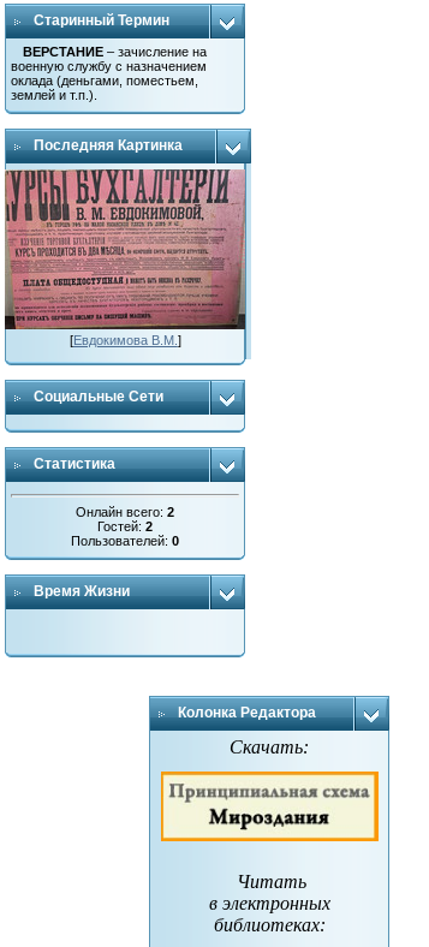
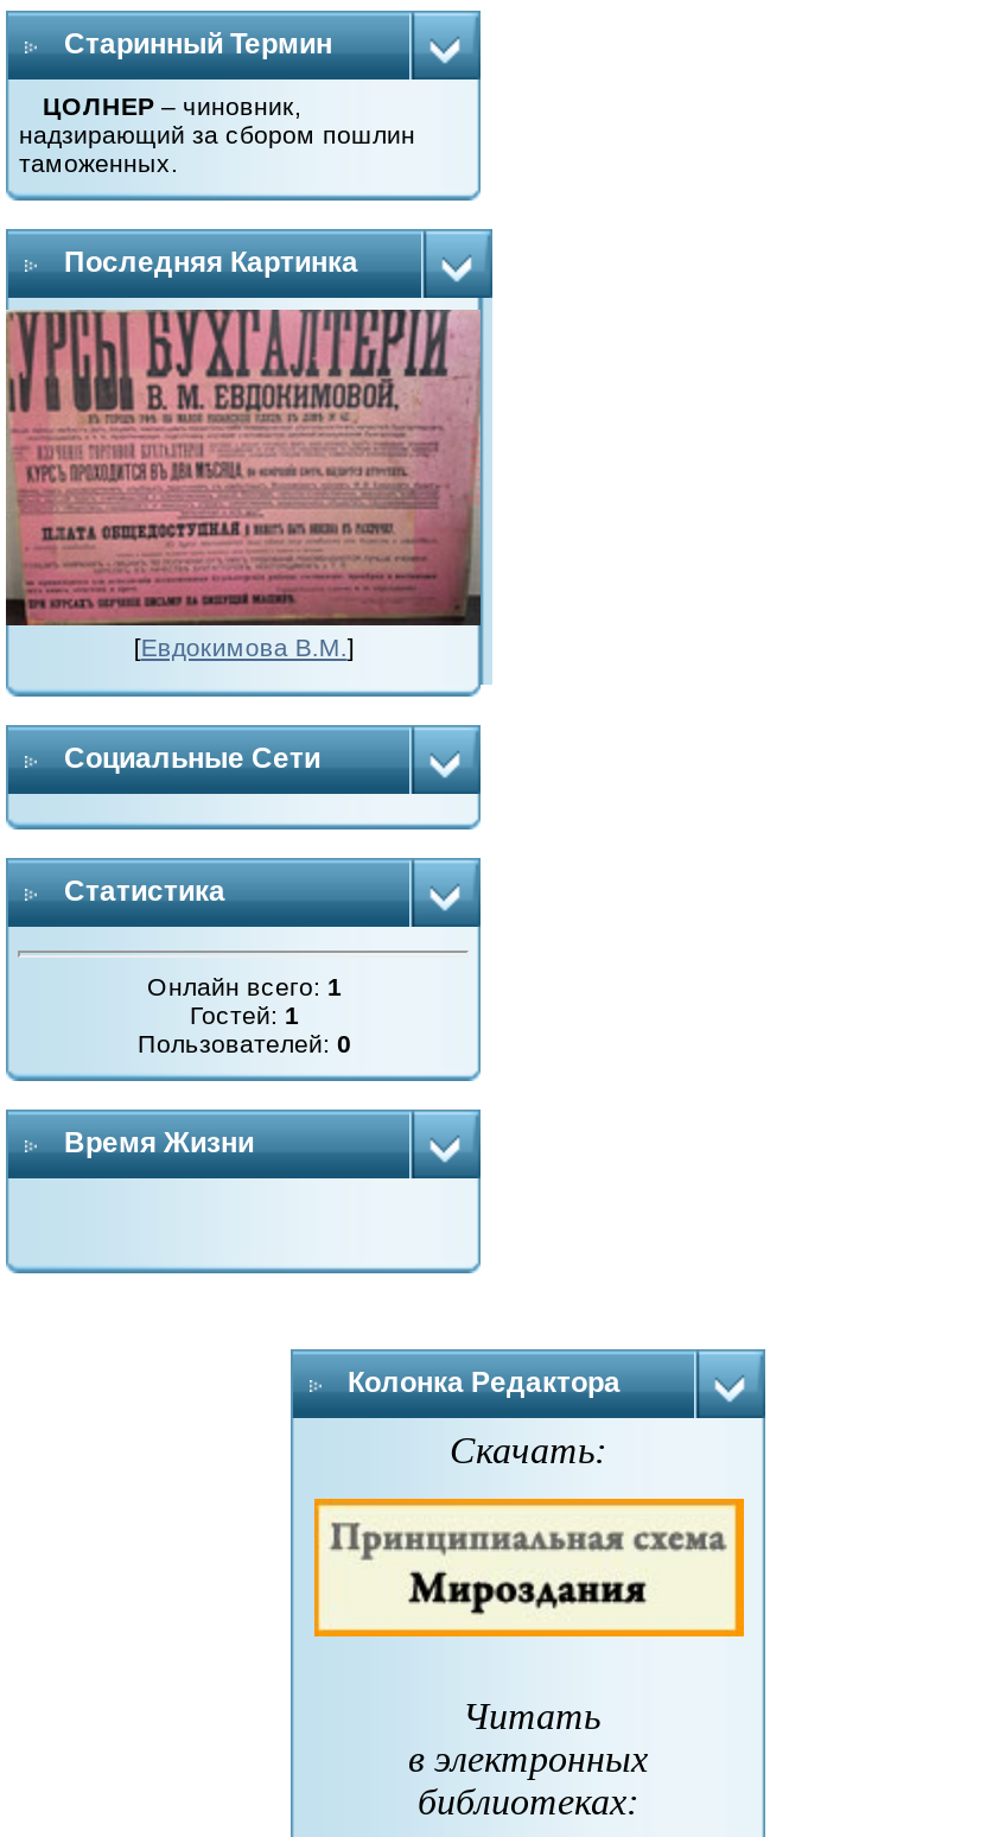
- ВЕРСТАНИЕ – зачисление на
- военную службу с назначением
- оклада (деньгами, поместьем,
- землей и т.п.).
+ ЦОЛНЕР – чиновник,
+ надзирающий за сбором пошлин
+ таможенных.

- Онлайн всего: 2
+ Онлайн всего: 1

- Гостей: 2
+ Гостей: 1
